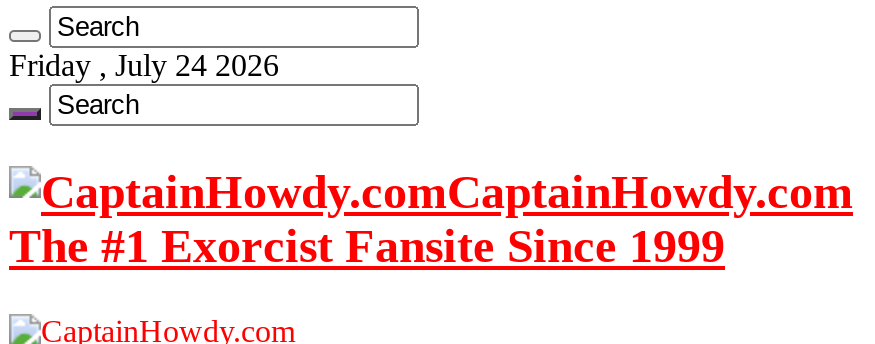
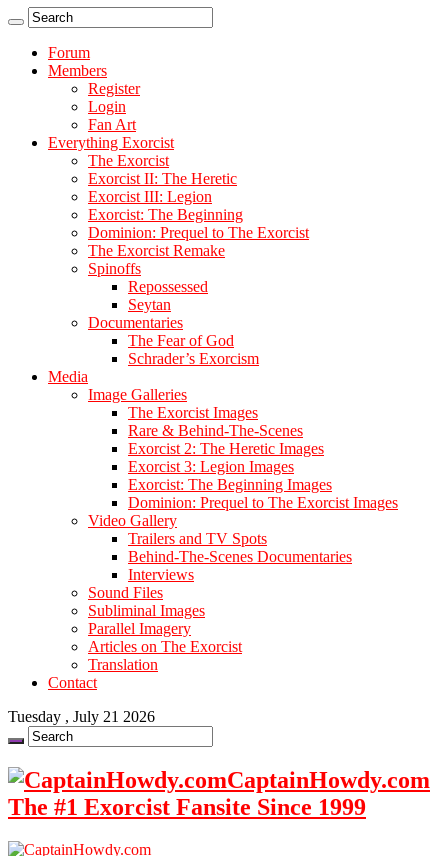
- Friday , July 24 2026
+ Forum
+ Members
+ Register
+ Login
+ Fan Art
+ Everything Exorcist
+ The Exorcist
+ Exorcist II: The Heretic
+ Exorcist III: Legion
+ Exorcist: The Beginning
+ Dominion: Prequel to The Exorcist
+ The Exorcist Remake
+ Spinoffs
+ Repossessed
+ Seytan
+ Documentaries
+ The Fear of God
+ Schrader’s Exorcism
+ Media
+ Image Galleries
+ The Exorcist Images
+ Rare & Behind-The-Scenes
+ Exorcist 2: The Heretic Images
+ Exorcist 3: Legion Images
+ Exorcist: The Beginning Images
+ Dominion: Prequel to The Exorcist Images
+ Video Gallery
+ Trailers and TV Spots
+ Behind-The-Scenes Documentaries
+ Interviews
+ Sound Files
+ Subliminal Images
+ Parallel Imagery
+ Articles on The Exorcist
+ Translation
+ Contact
+ Tuesday , July 21 2026
